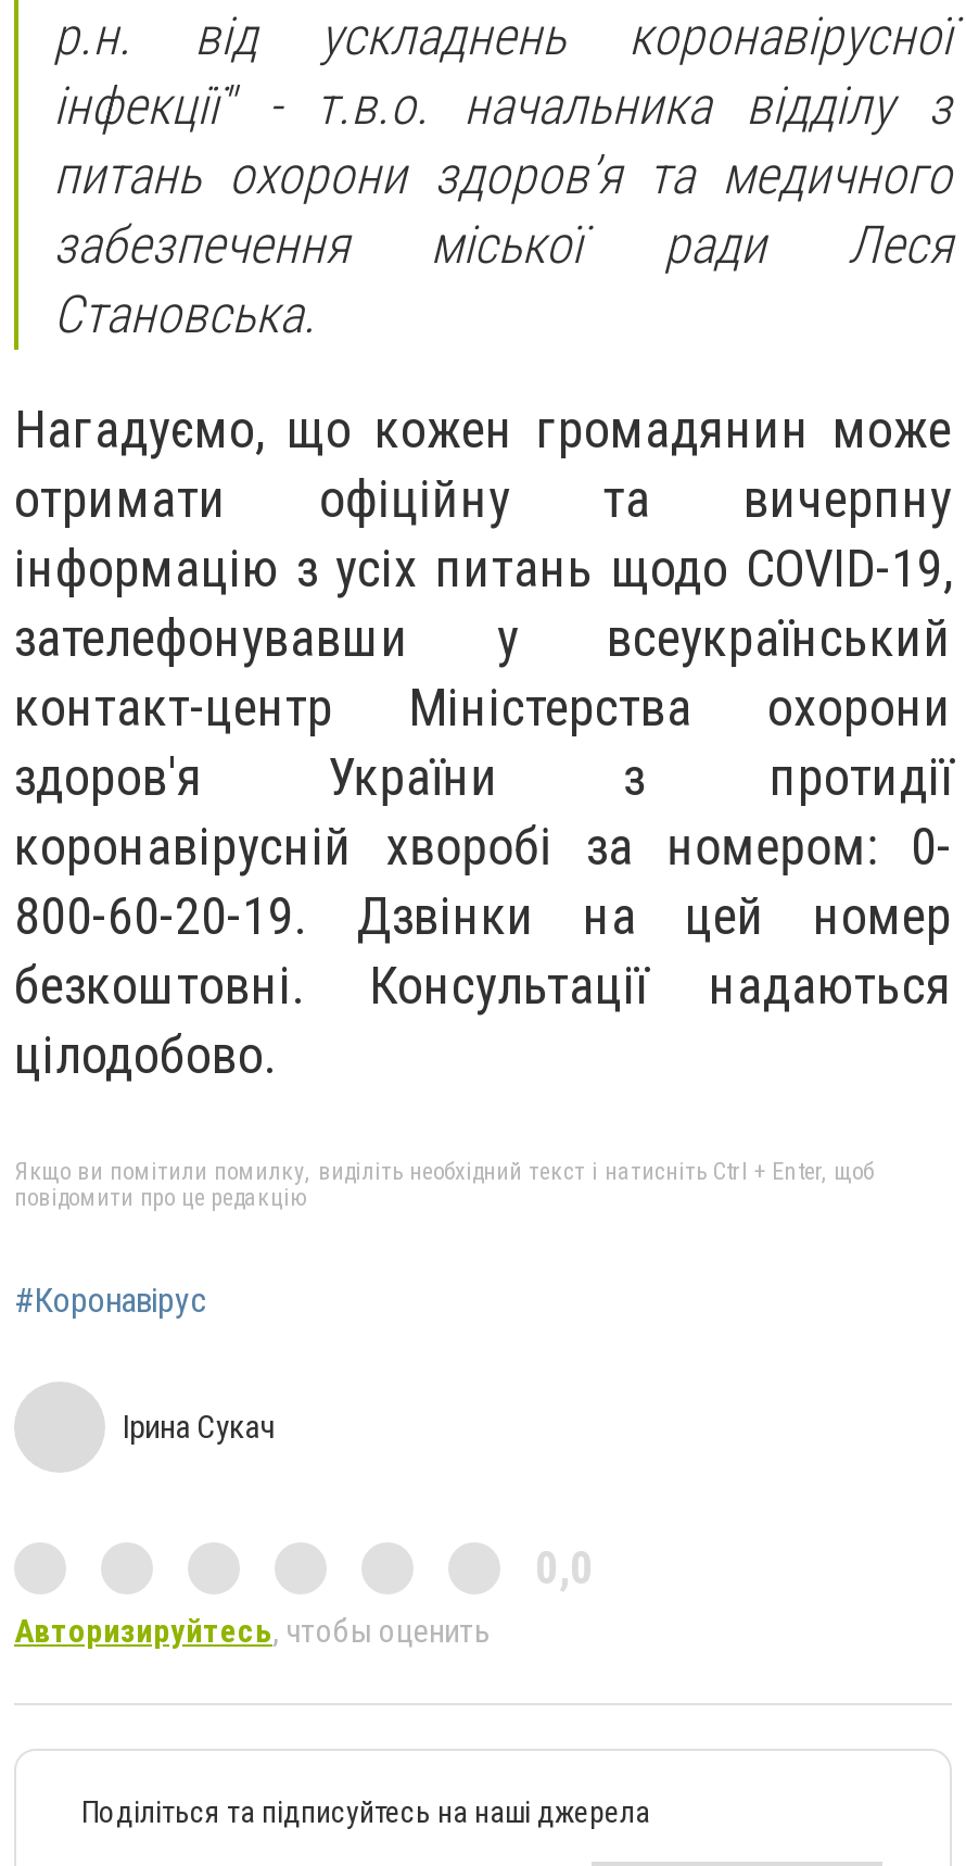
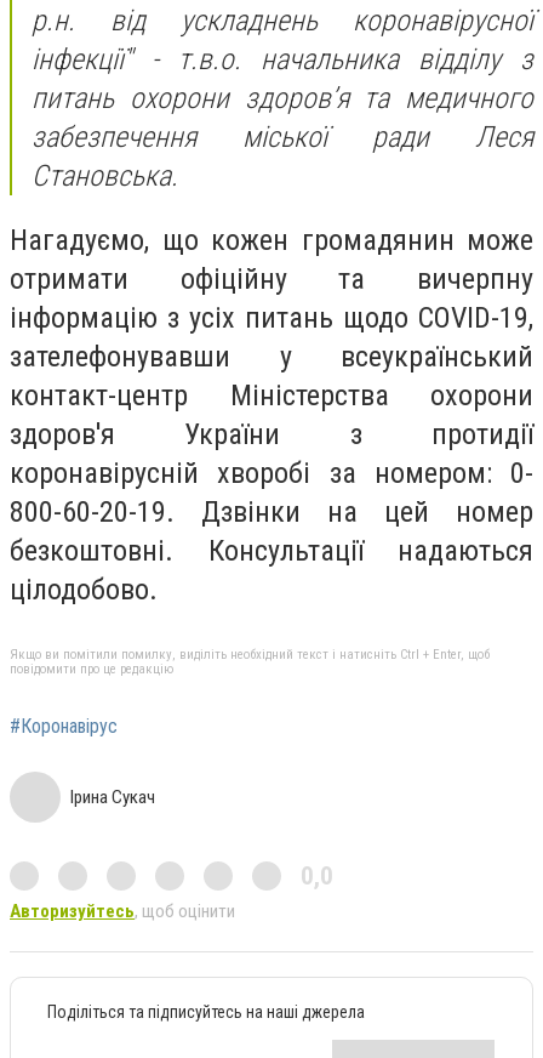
- Авторизируйтесь, чтобы оценить
+ Авторизуйтесь, щоб оцінити
